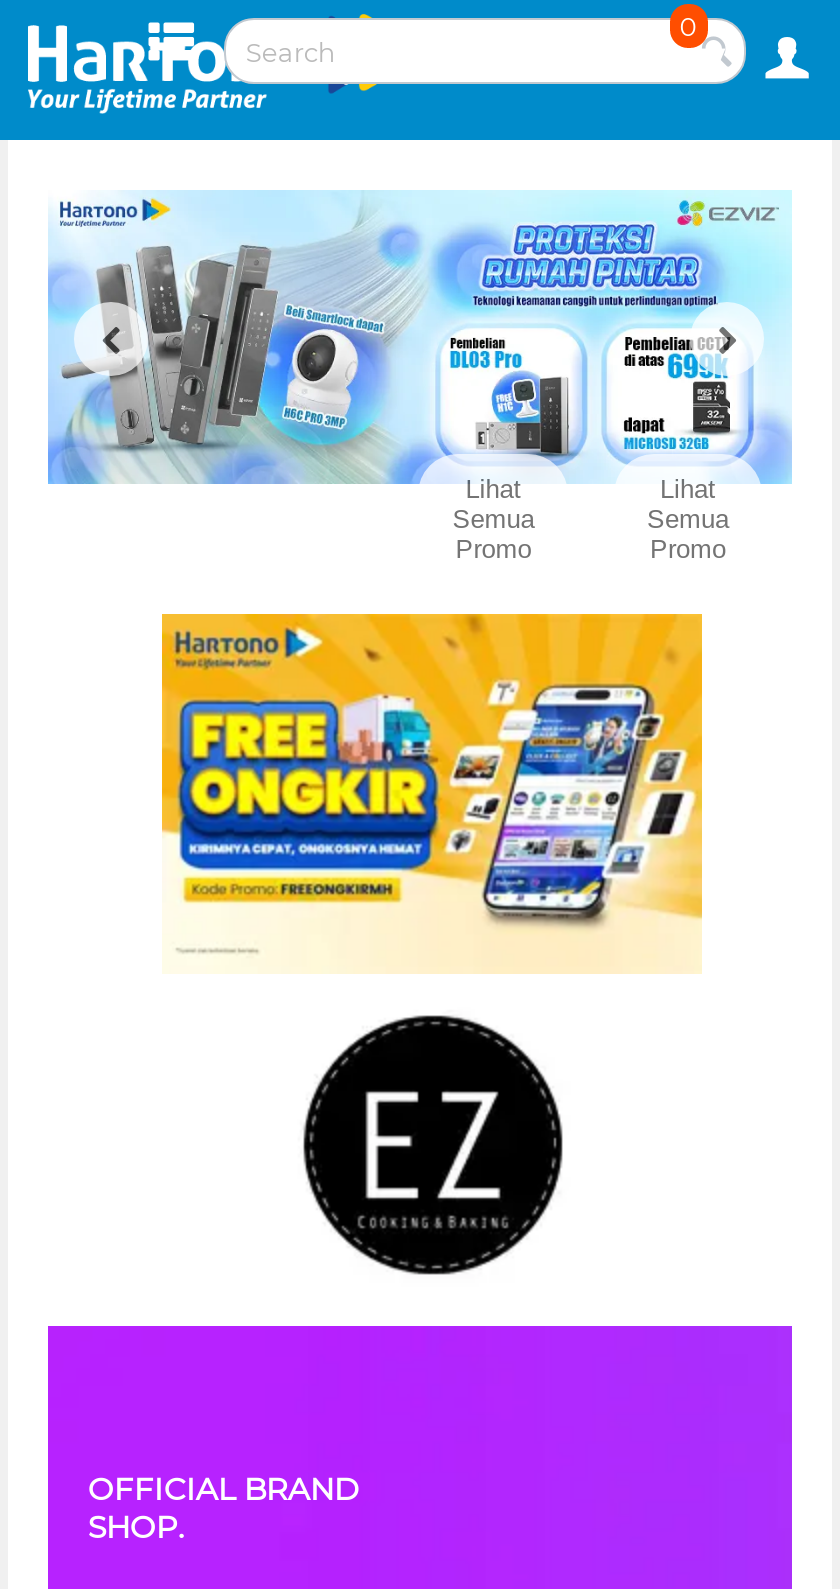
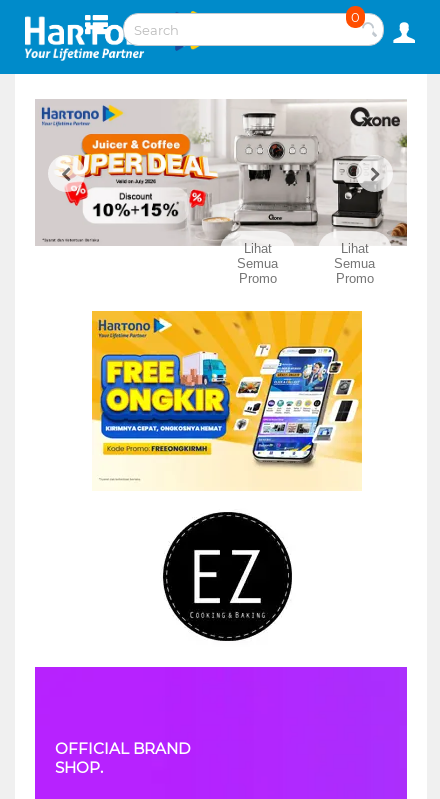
- [image]
+ [image]
